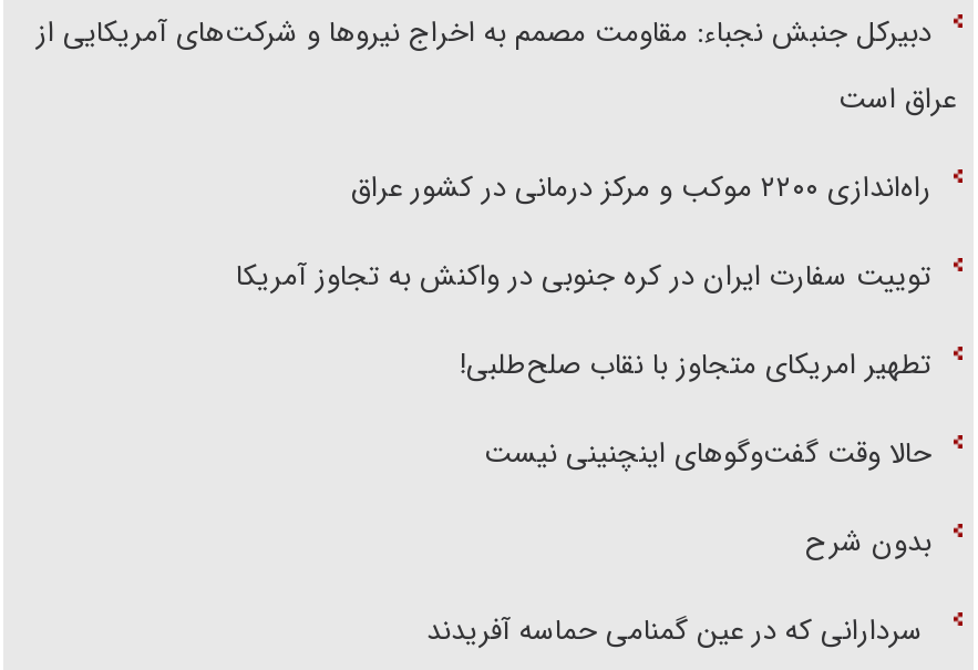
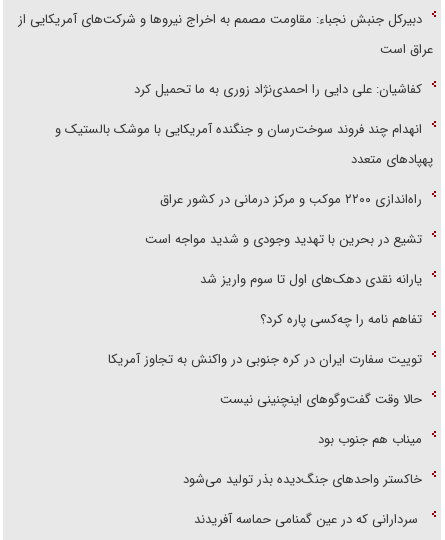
+ کفاشیان: علی دایی را احمدی‌نژاد زوری به ما تحمیل کرد
+ انهدام چند فروند سوخت‌رسان و جنگنده آمریکایی با موشک بالستیک و
+ پهپاد‌های متعدد

+ تشیع در بحرین با تهدید وجودی و شدید مواجه است
+ یارانه نقدی دهک‌های اول تا سوم واریز شد
+ تفاهم نامه را چه‌کسی پاره کرد؟

- تطهیر امریکای متجاوز با نقاب صلح‌طلبی!

- بدون شرح
+ میناب هم جنوب بود
+ خاکستر واحد‌های جنگ‌دیده بذر تولید می‌شود
